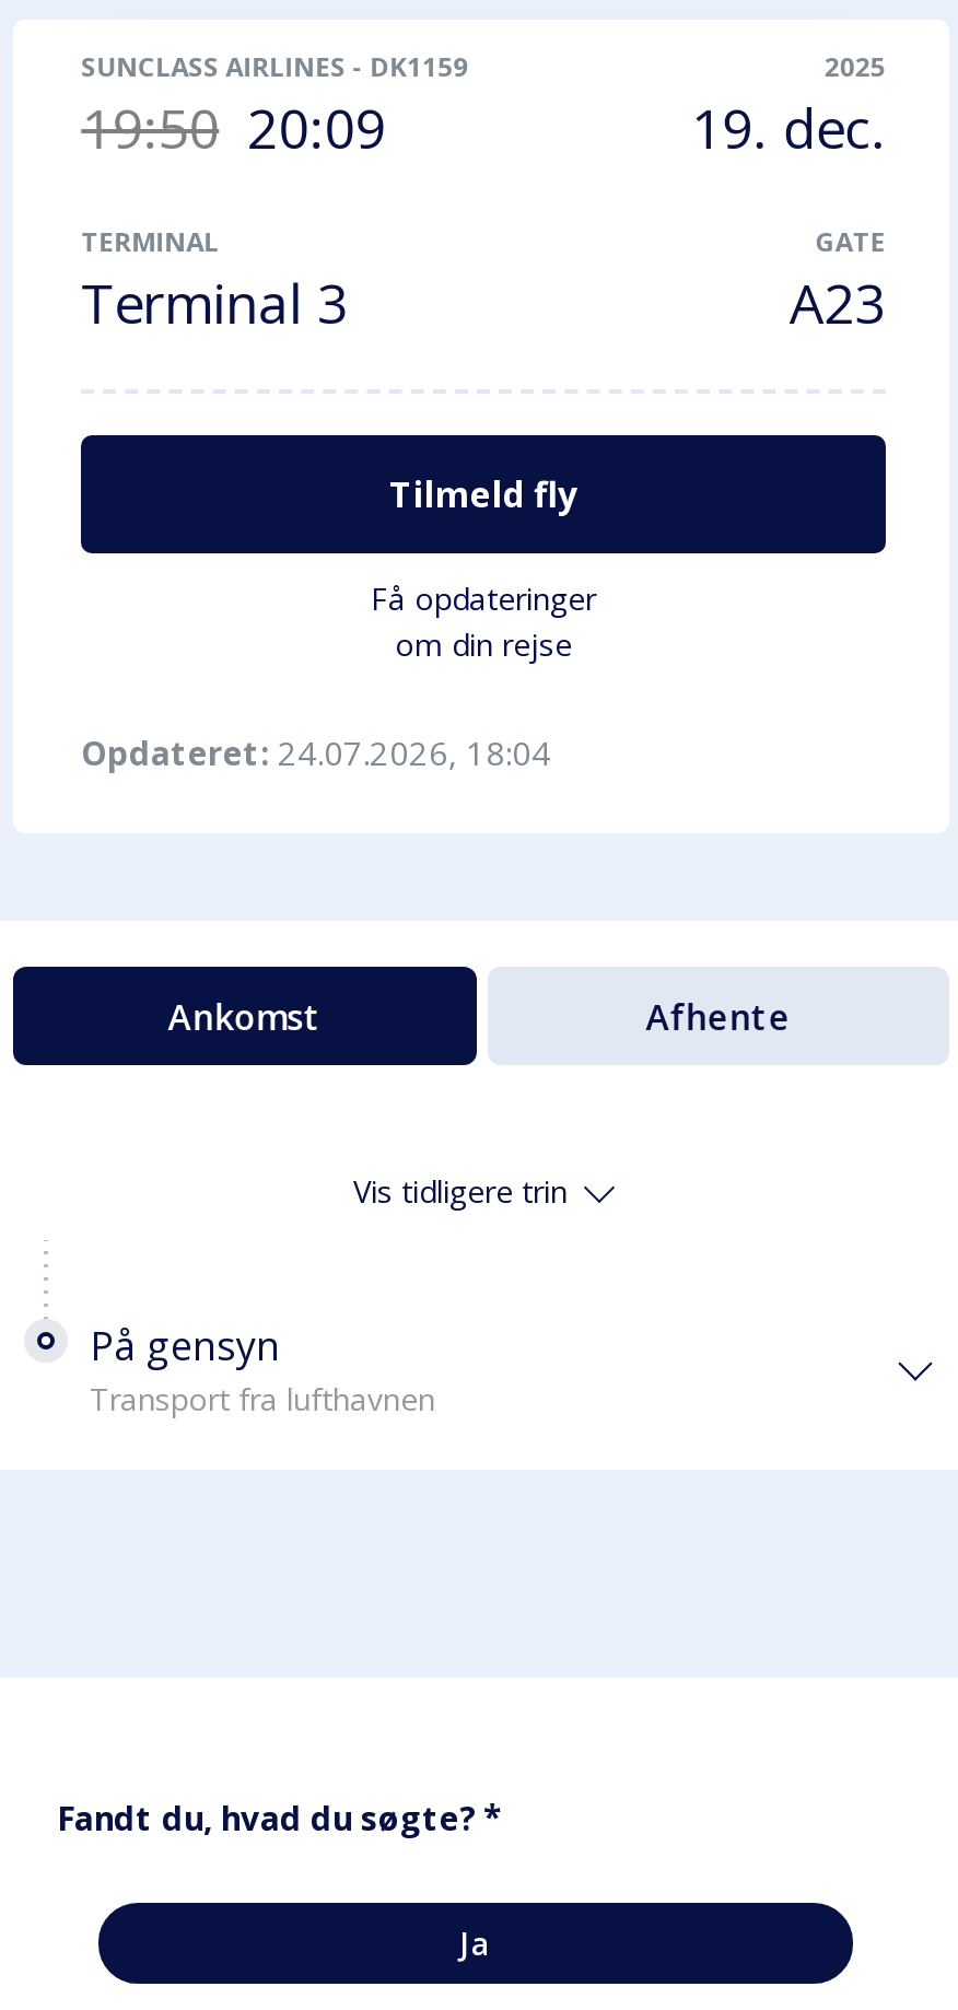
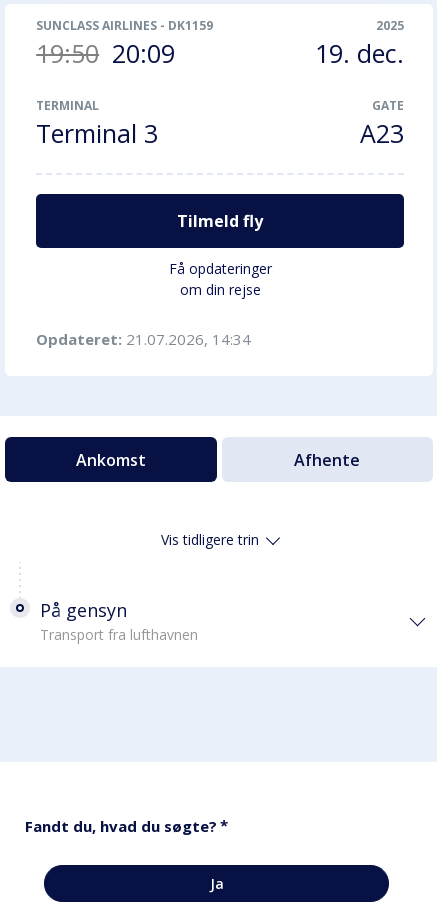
- Opdateret: 24.07.2026, 18:04
+ Opdateret: 21.07.2026, 14:34
